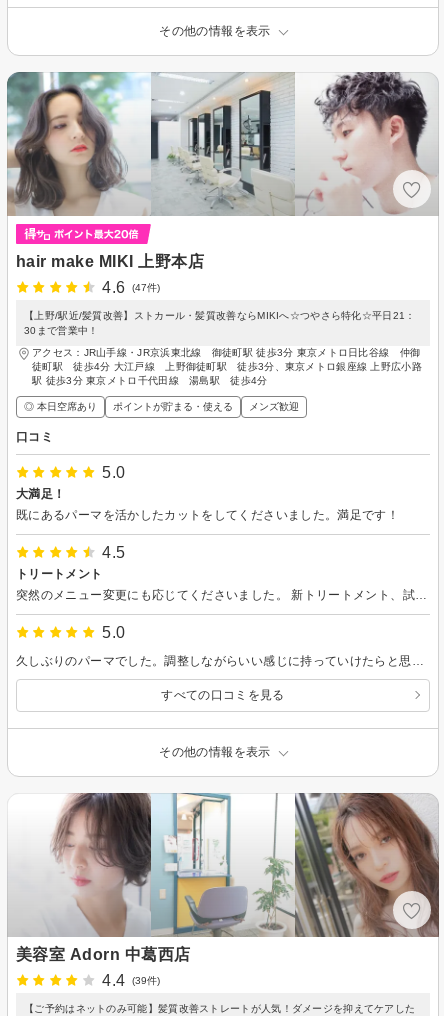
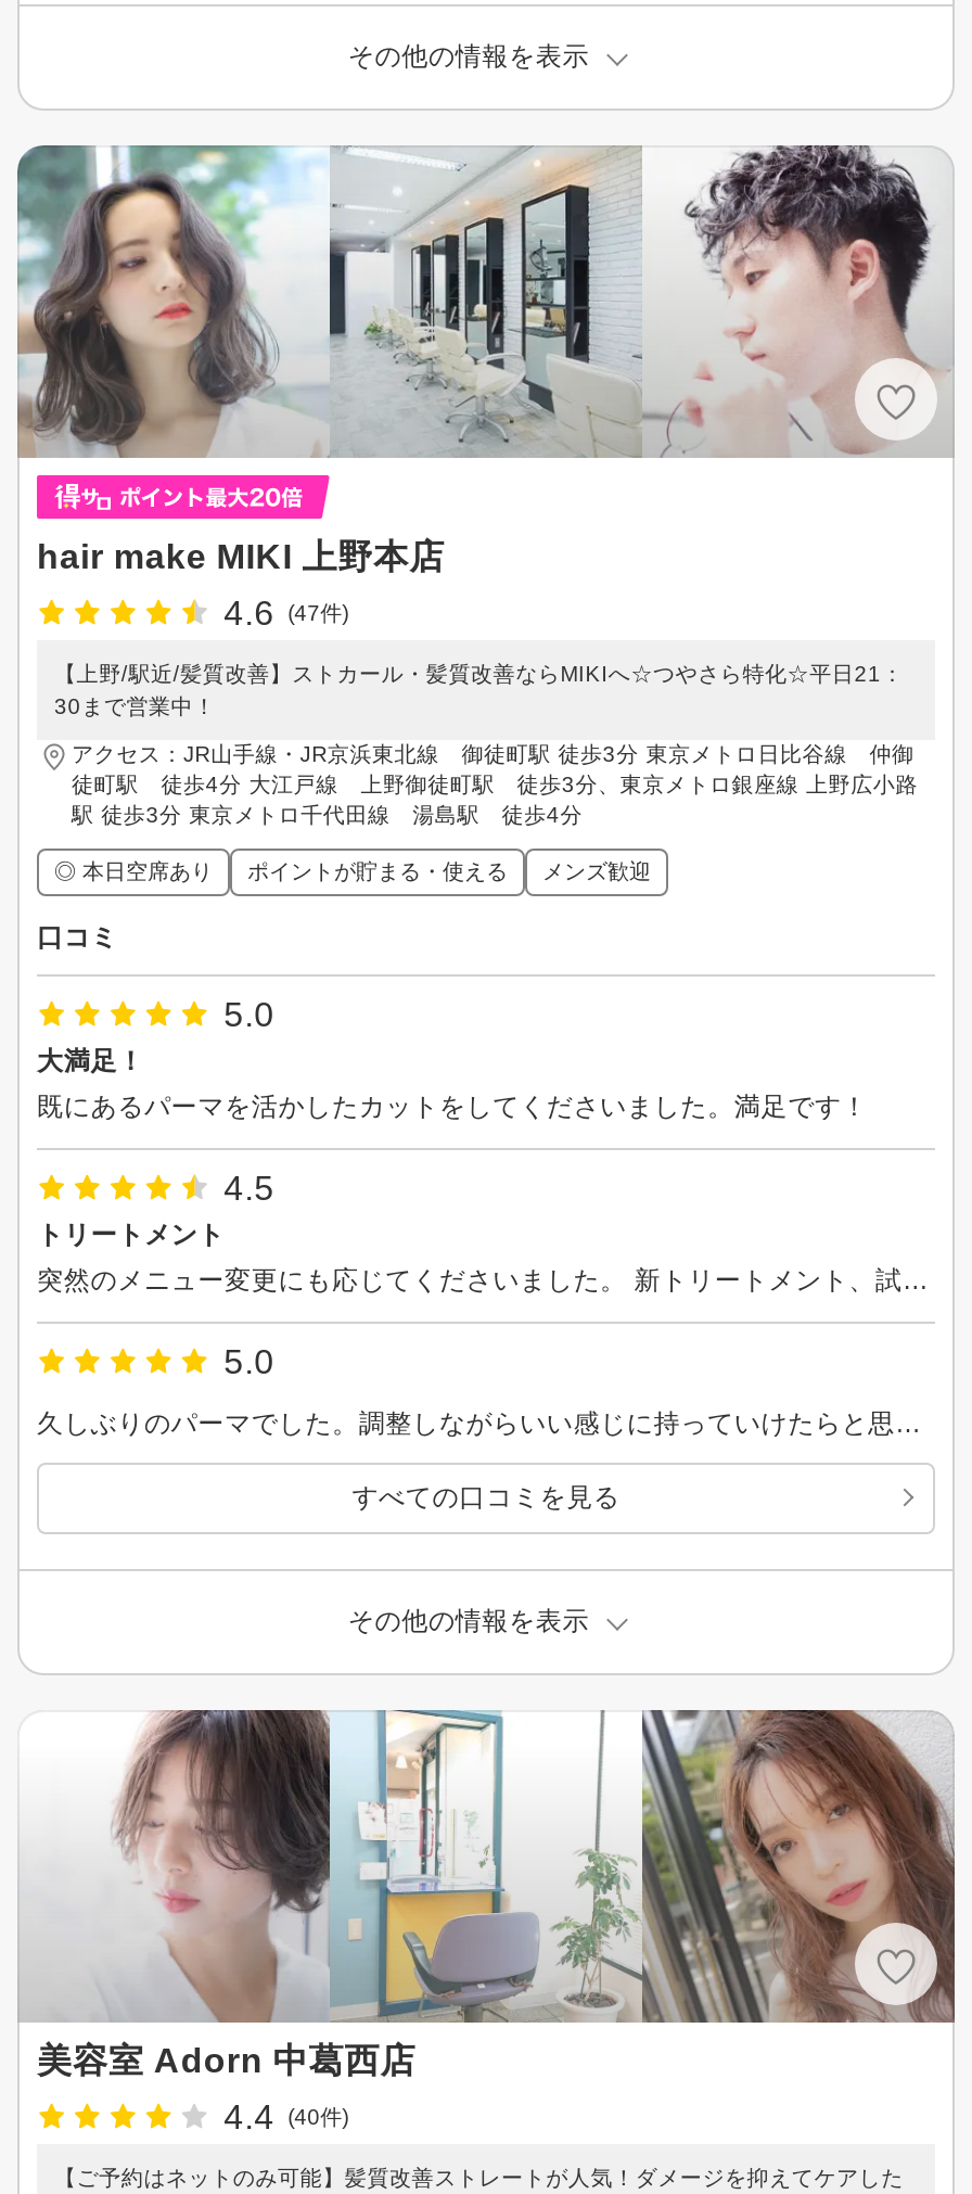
- 4.4 (39件)
+ 4.4 (40件)
